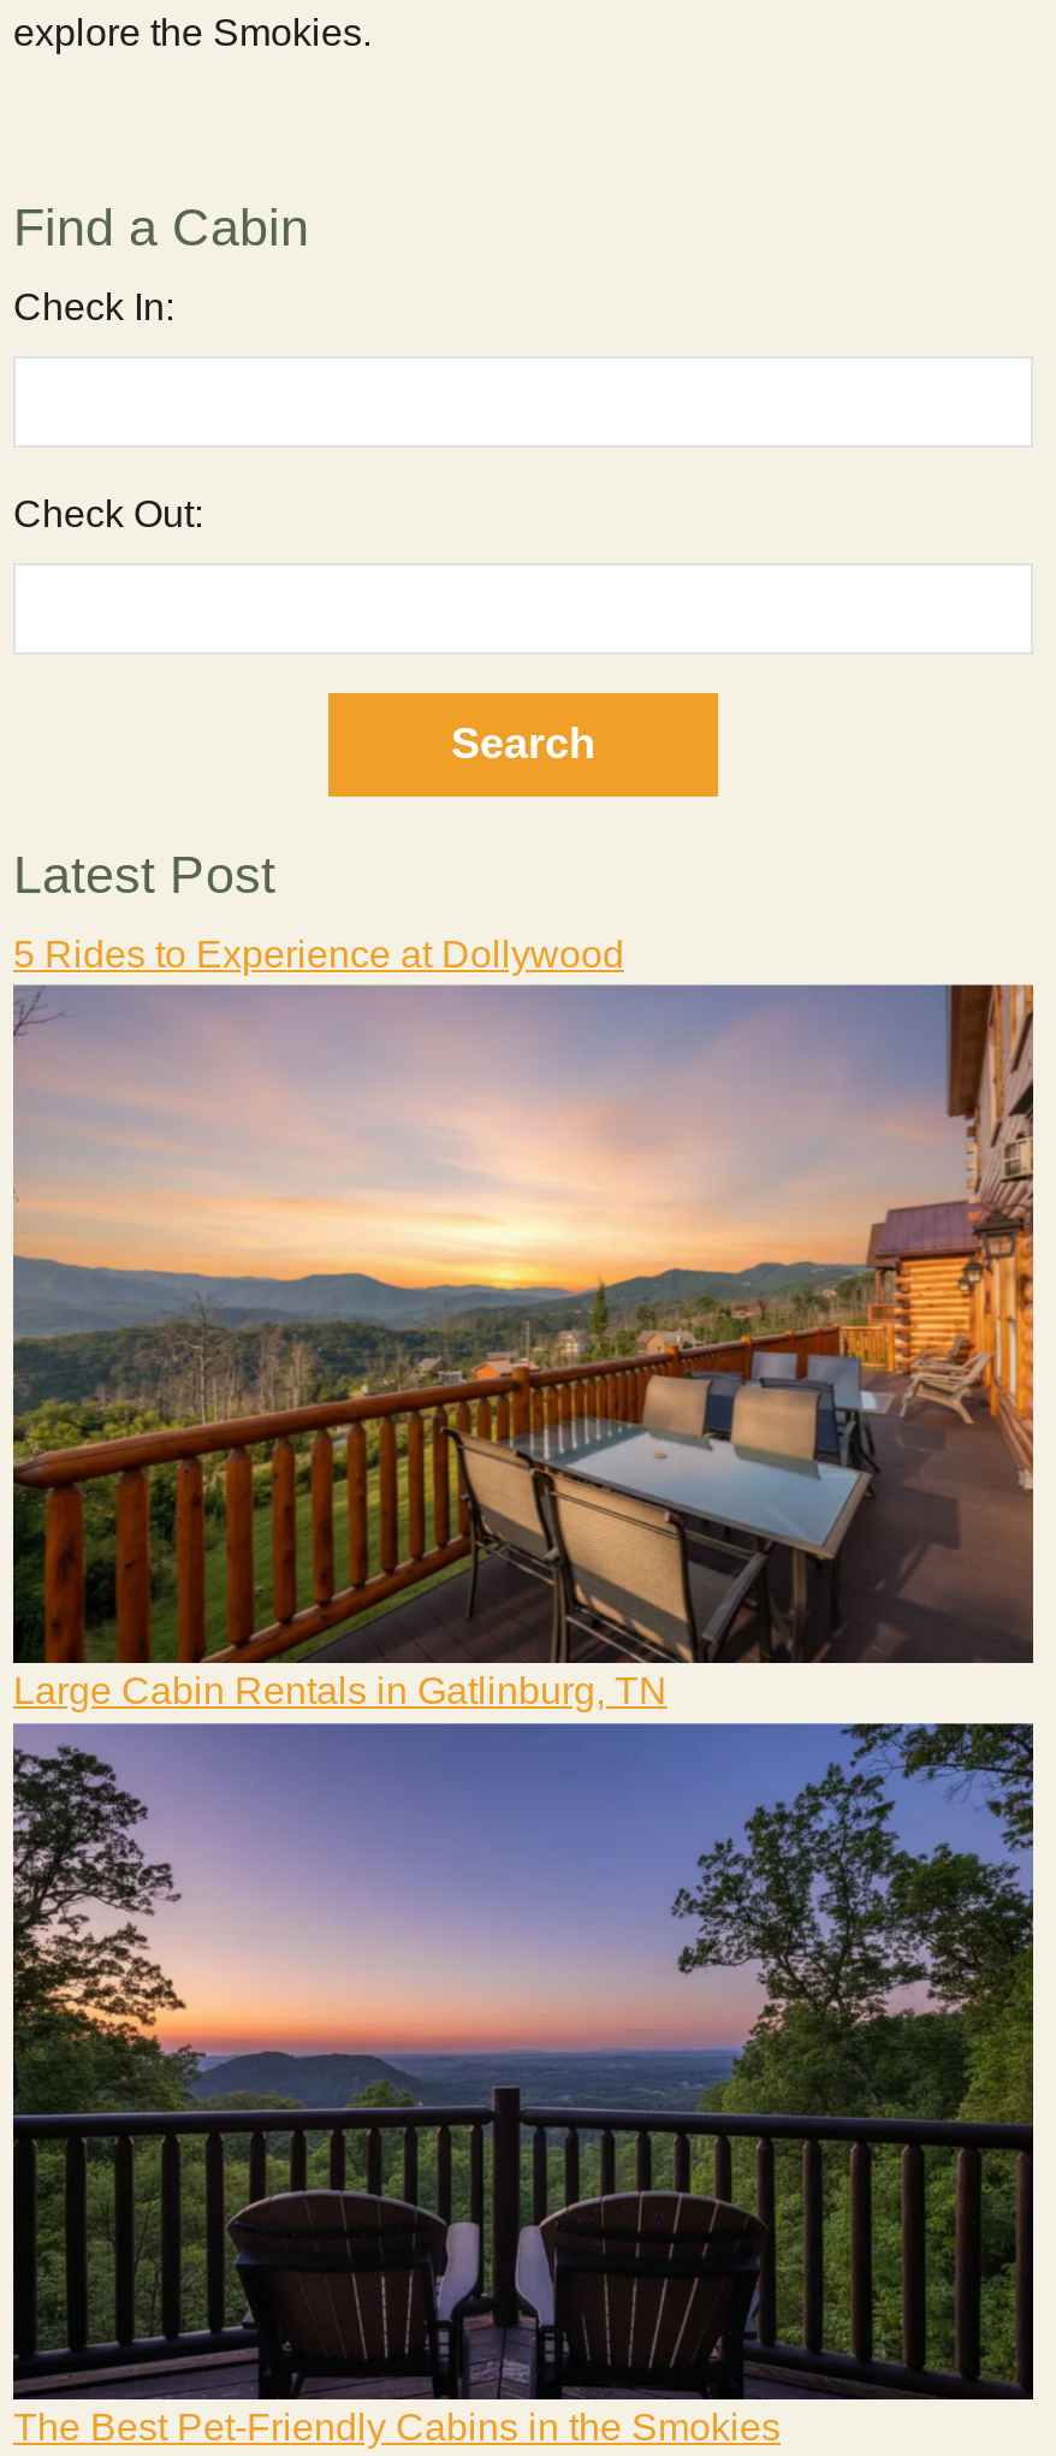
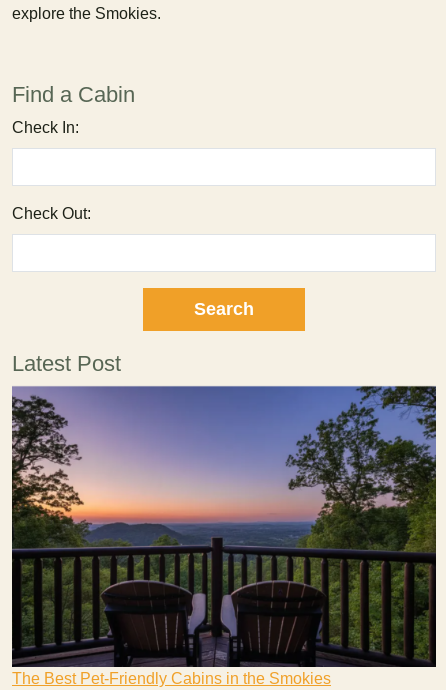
- 5 Rides to Experience at Dollywood

- [image]
- Large Cabin Rentals in Gatlinburg, TN
